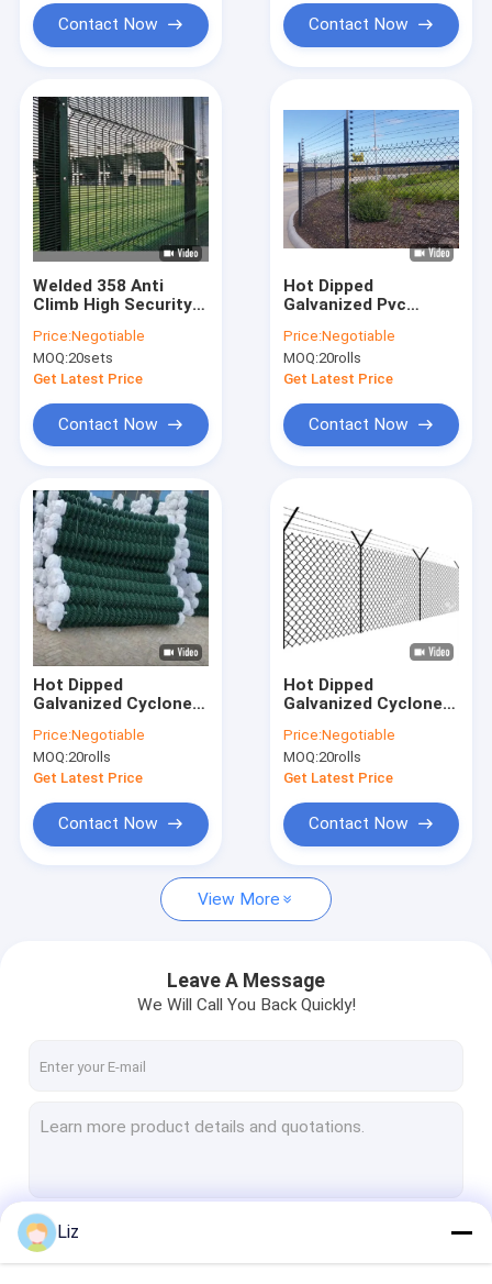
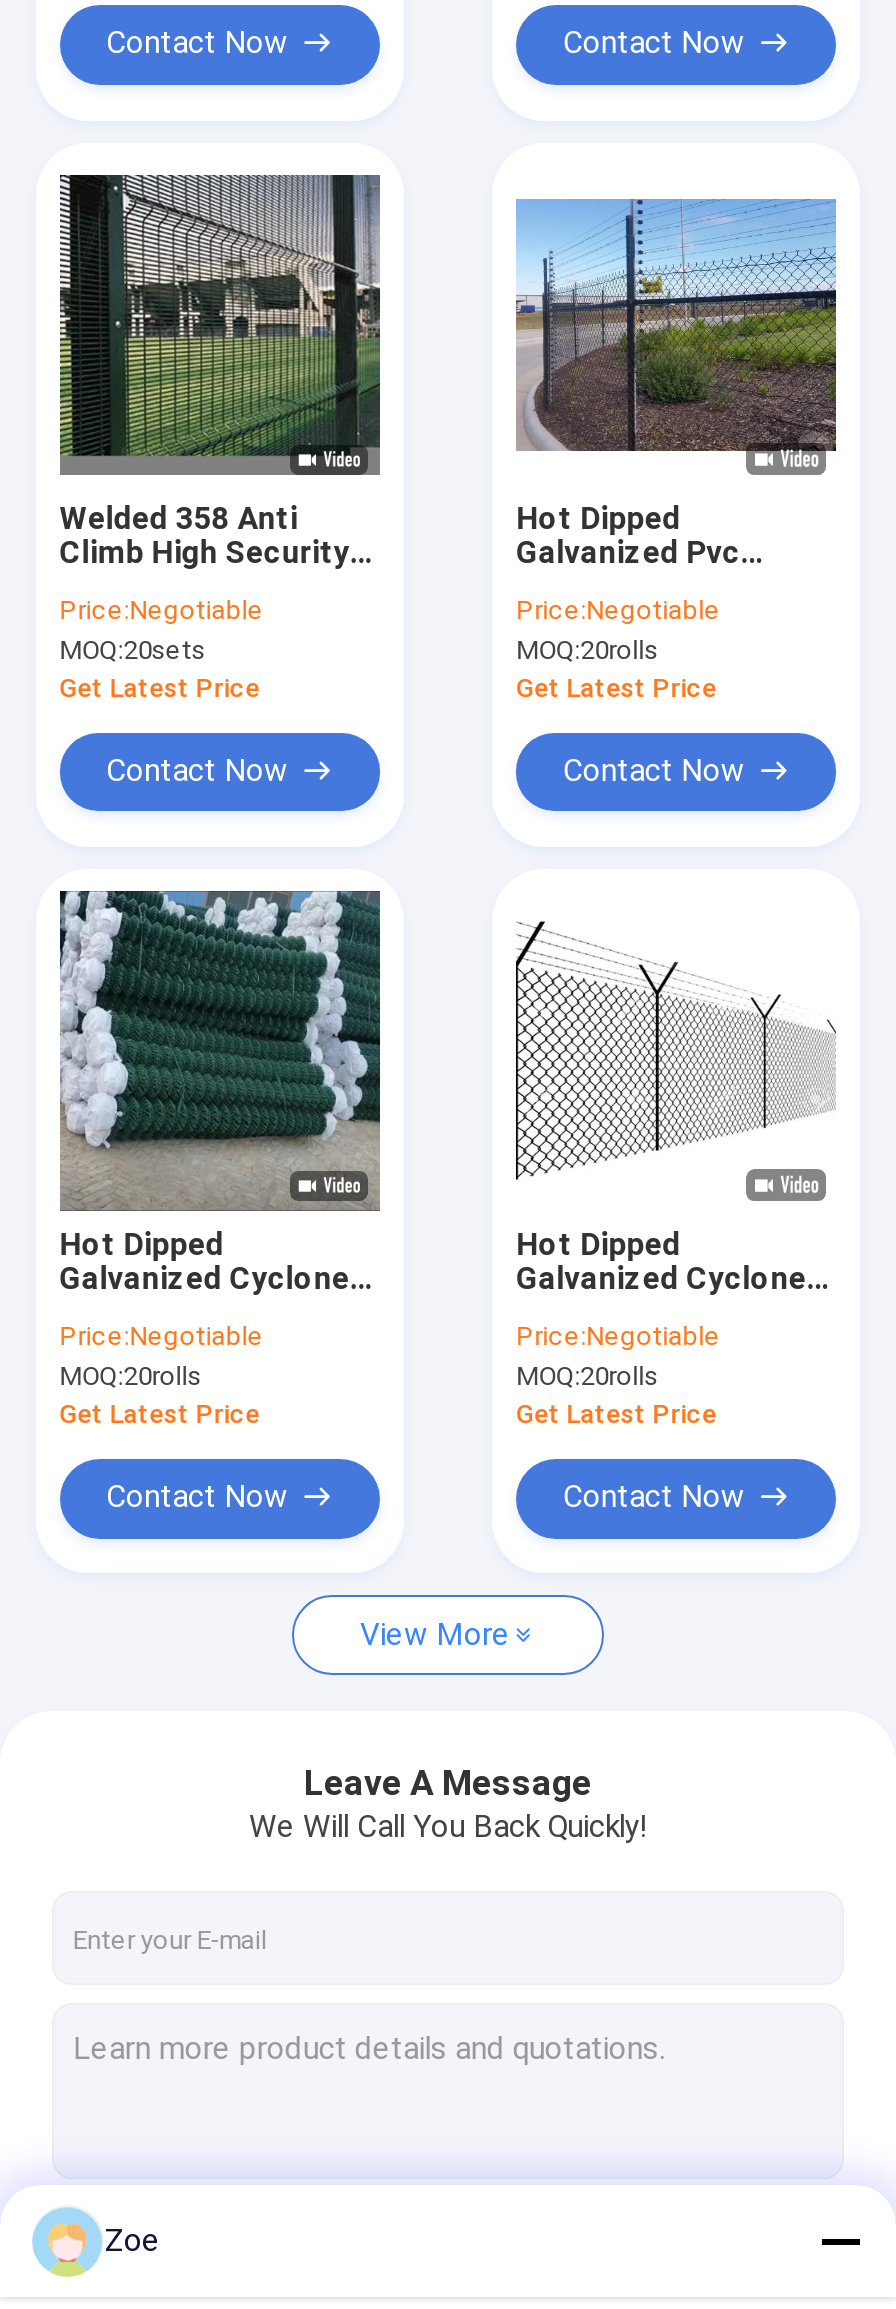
- Liz
+ Zoe
